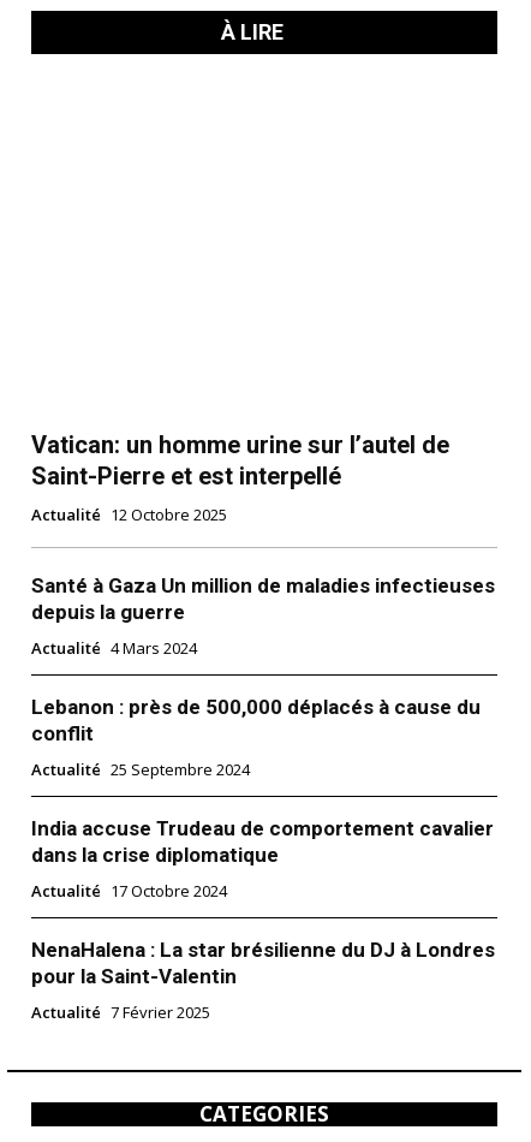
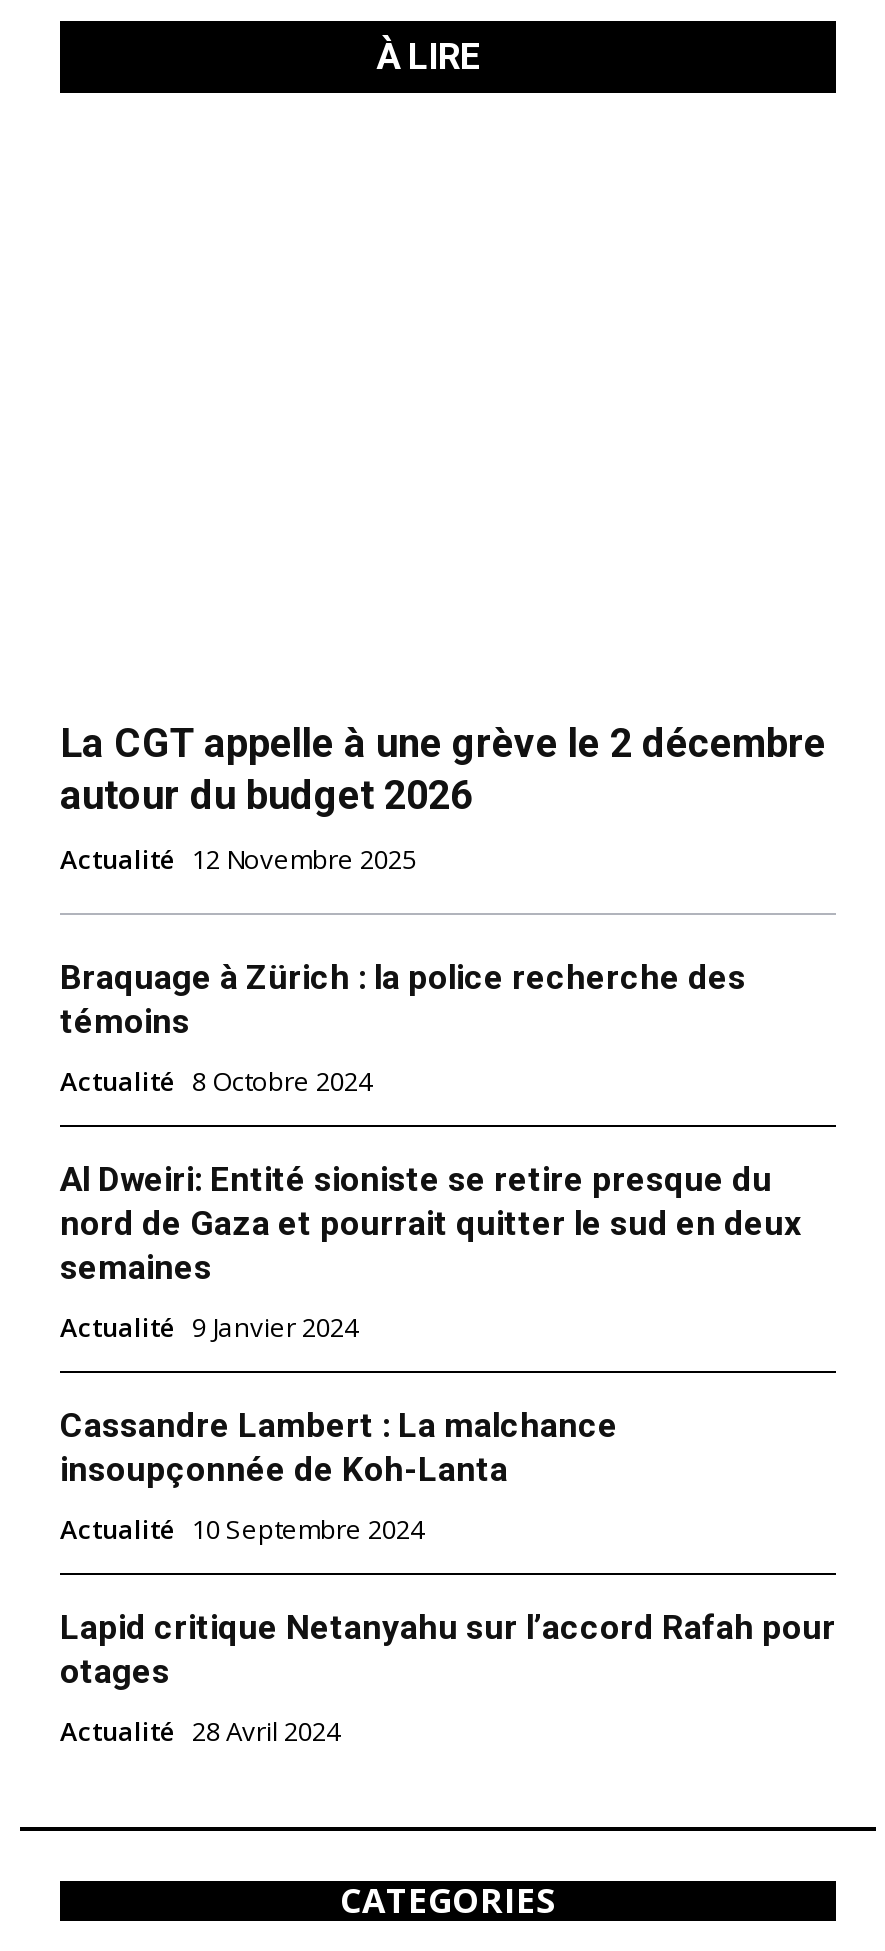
- Vatican: un homme urine sur l’autel de
- Saint-Pierre et est interpellé
+ La CGT appelle à une grève le 2 décembre
+ autour du budget 2026

- Actualité 12 Octobre 2025
+ Actualité 12 Novembre 2025

- Santé à Gaza Un million de maladies infectieuses
- depuis la guerre
+ Braquage à Zürich : la police recherche des
+ témoins

- Actualité 4 Mars 2024
+ Actualité 8 Octobre 2024

- Lebanon : près de 500,000 déplacés à cause du
- conflit
+ Al Dweiri: Entité sioniste se retire presque du
+ nord de Gaza et pourrait quitter le sud en deux
+ semaines

- Actualité 25 Septembre 2024
+ Actualité 9 Janvier 2024

- India accuse Trudeau de comportement cavalier
- dans la crise diplomatique
+ Cassandre Lambert : La malchance
+ insoupçonnée de Koh-Lanta

- Actualité 17 Octobre 2024
+ Actualité 10 Septembre 2024

- NenaHalena : La star brésilienne du DJ à Londres
- pour la Saint-Valentin
+ Lapid critique Netanyahu sur l’accord Rafah pour
+ otages

- Actualité 7 Février 2025
+ Actualité 28 Avril 2024
